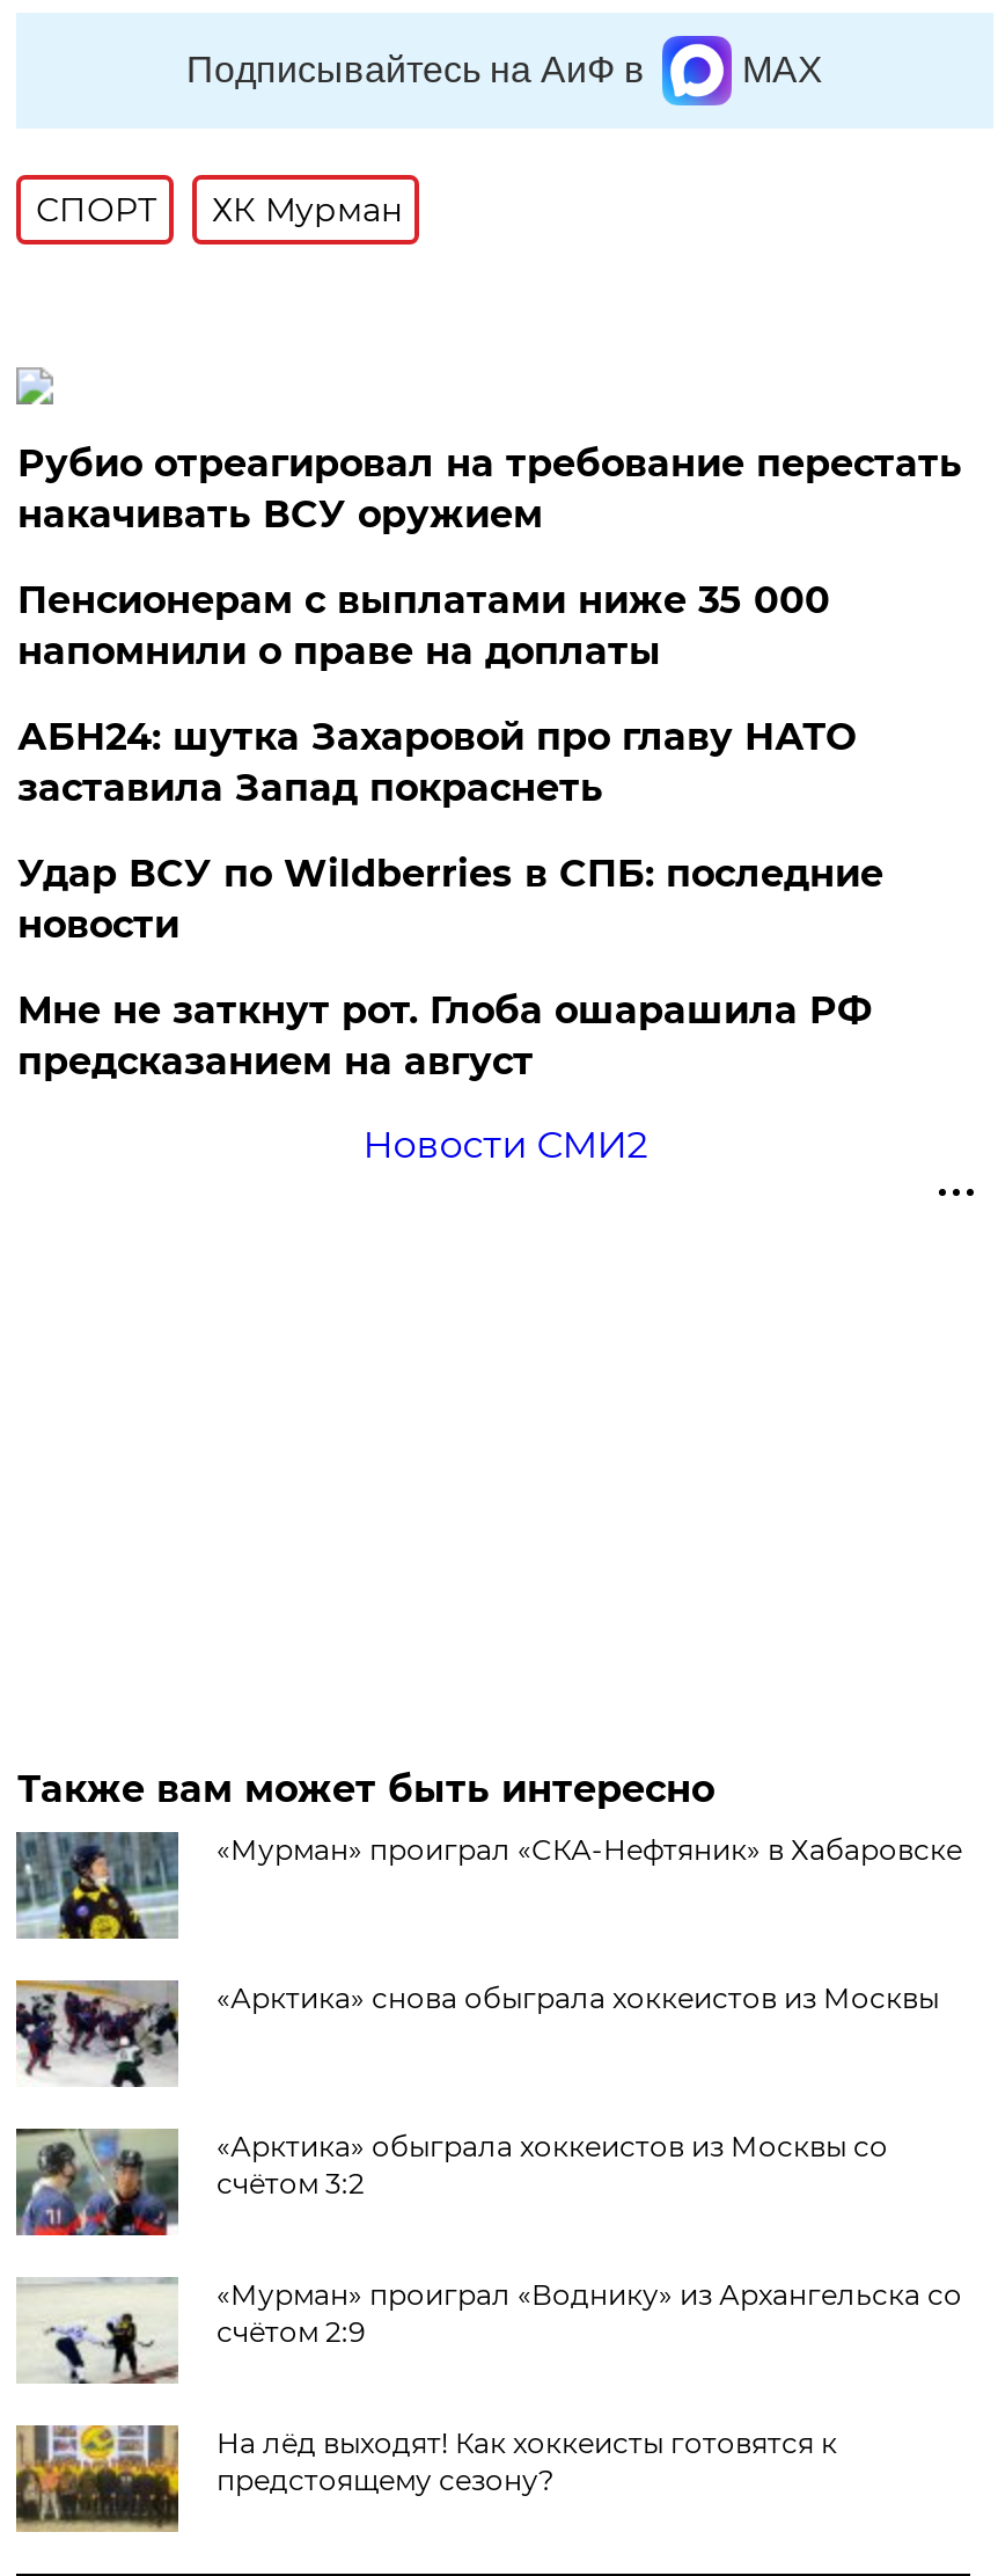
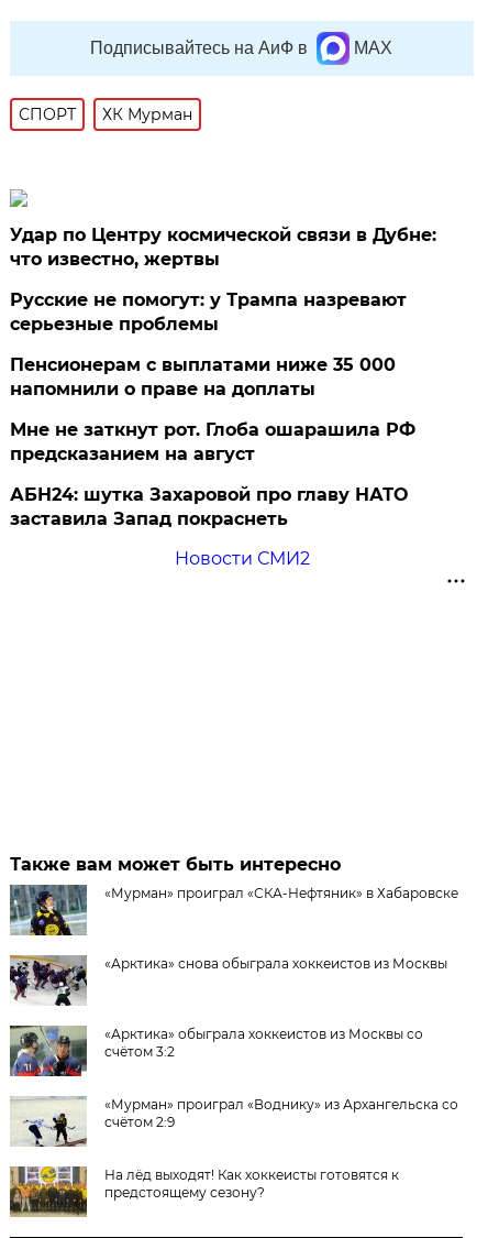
- Рубио отреагировал на требование перестать
- накачивать ВСУ оружием
+ Удар по Центру космической связи в Дубне:
+ что известно, жертвы
+ Русские не помогут: у Трампа назревают
+ серьезные проблемы

moved down: Пенсионерам с выплатами ниже 35 000 | напомнили о праве на доплаты

moved down: АБН24: шутка Захаровой про главу НАТО | заставила Запад покраснеть

- Удар ВСУ по Wildberries в СПБ: последние
- новости

moved up: Мне не заткнут рот. Глоба ошарашила РФ | предсказанием на август
